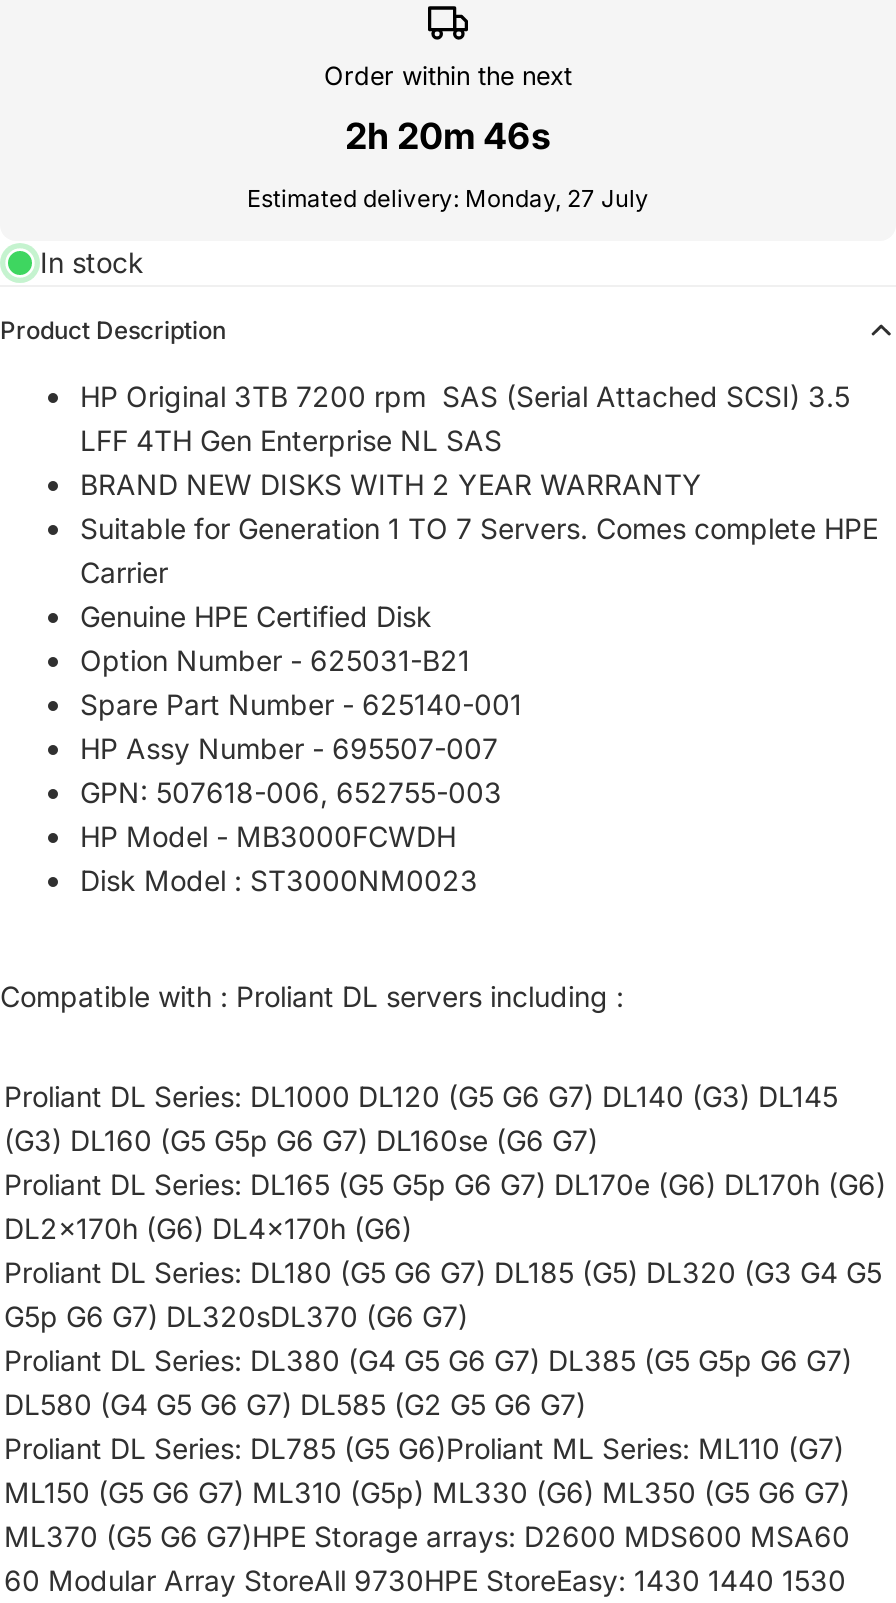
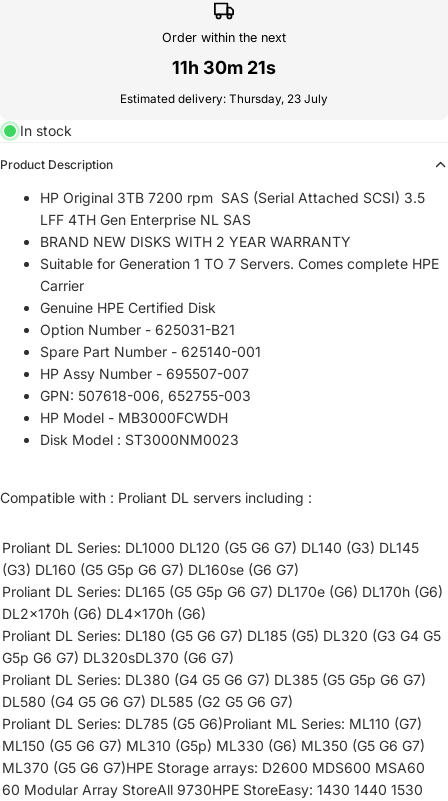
- 2h 20m 46s
+ 11h 30m 21s

- Estimated delivery: Monday, 27 July
+ Estimated delivery: Thursday, 23 July
